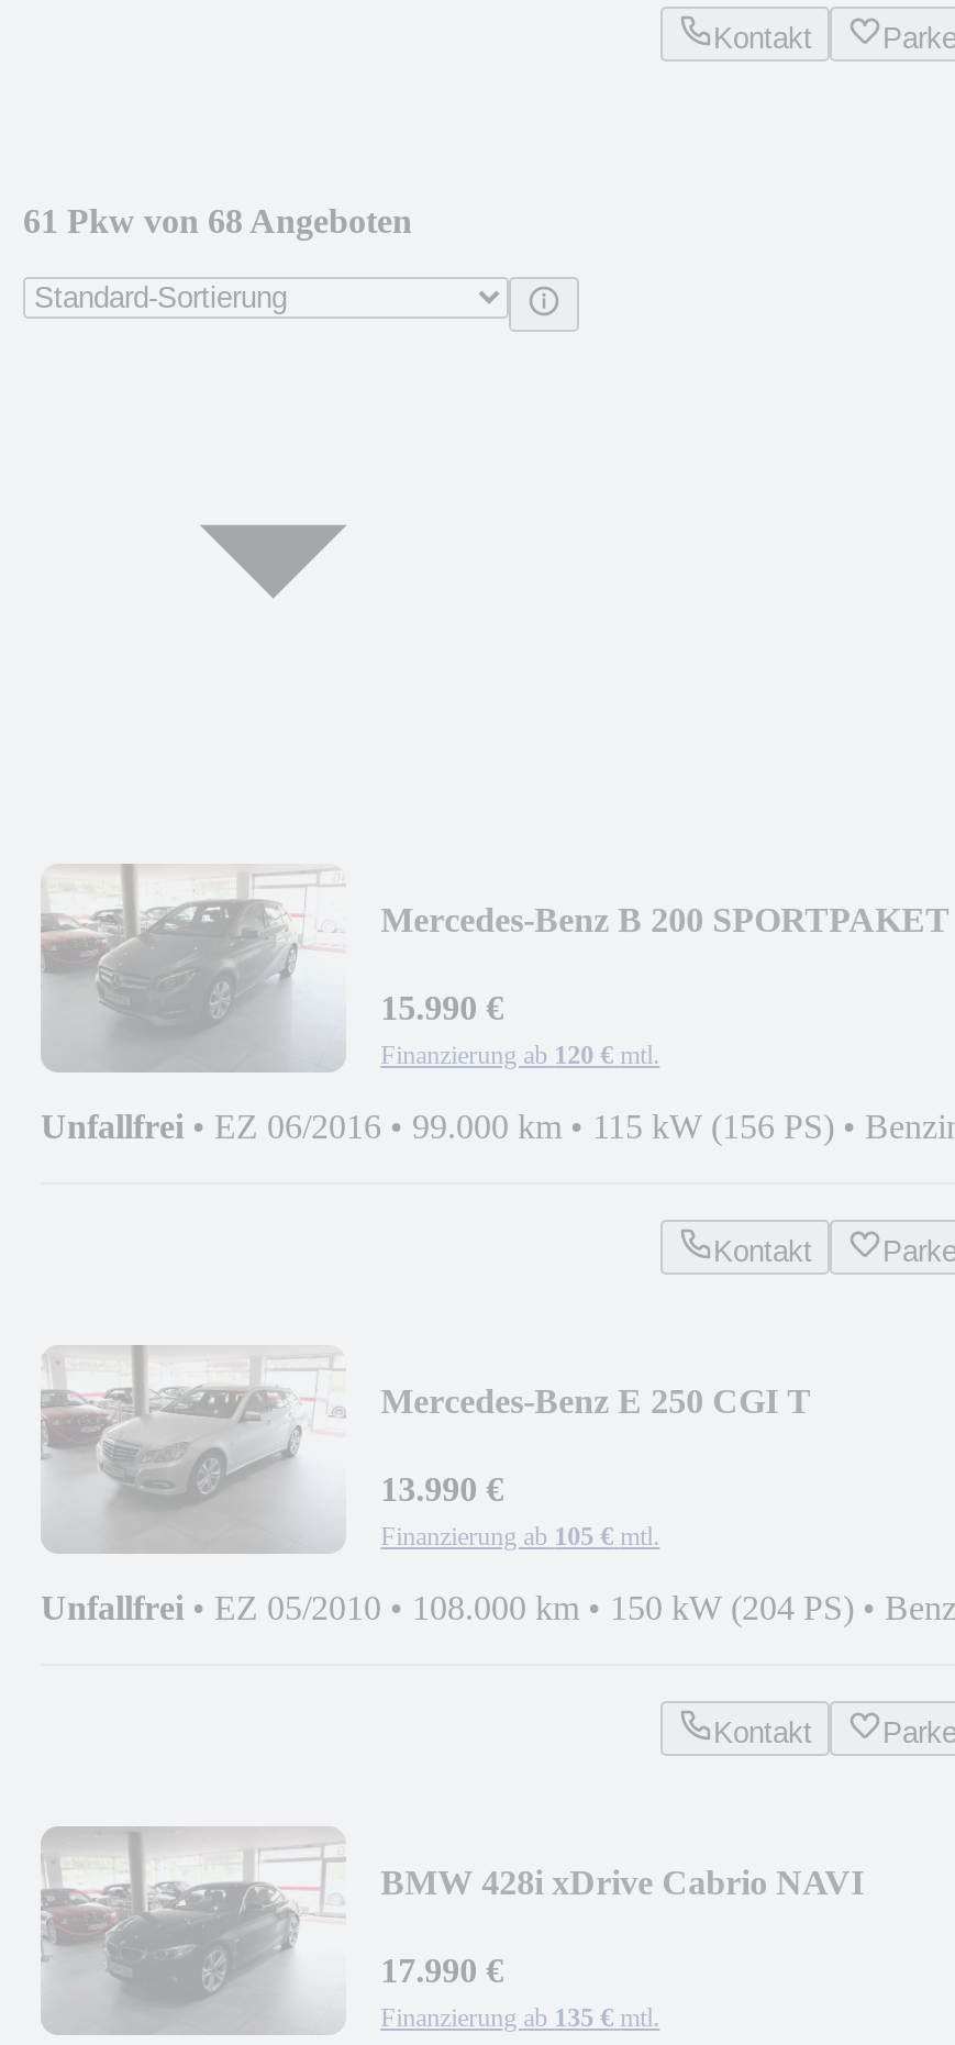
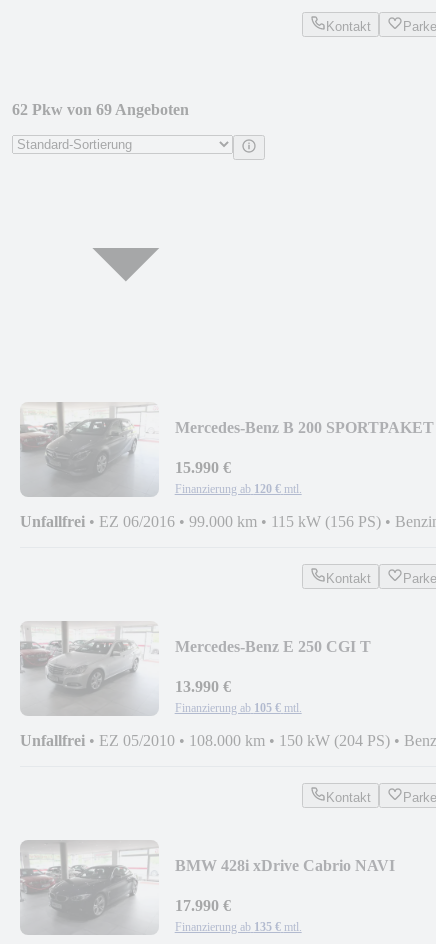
- 61 Pkw von 68 Angeboten
+ 62 Pkw von 69 Angeboten
